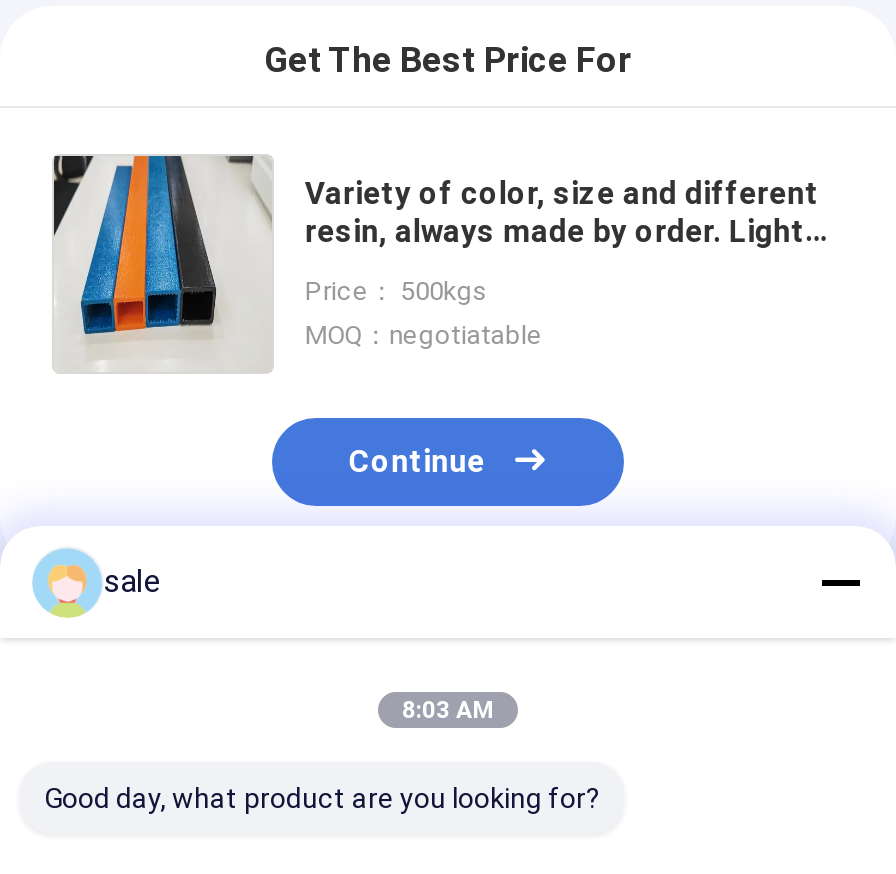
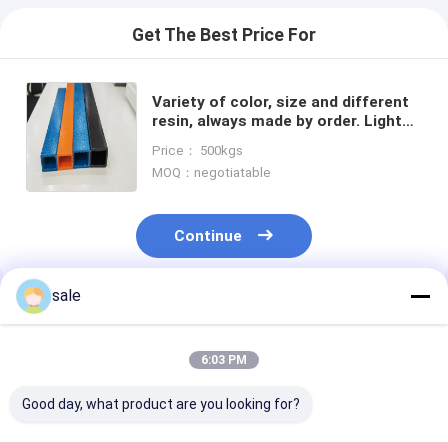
- 8:03 AM
+ 6:03 PM
